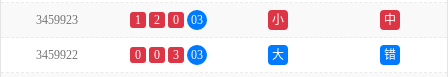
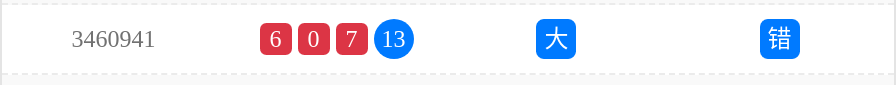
- 3459923
- 1
- 2
+ 3460941
+ 6

- 03
- 小
- 中
- 3459922
- 0
- 0
- 3
- 03
+ 7
+ 13
